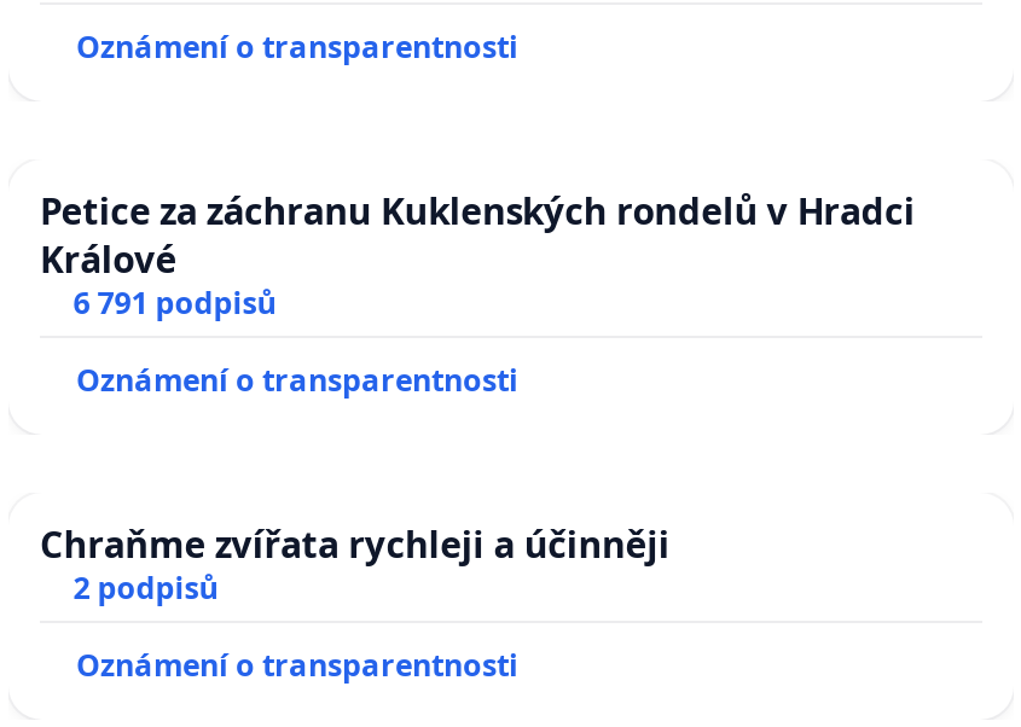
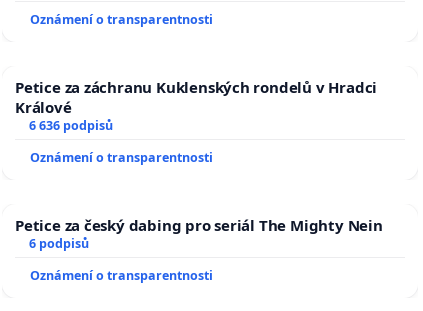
- 6 791 podpisů
+ 6 636 podpisů

- Chraňme zvířata rychleji a účinněji
- 2 podpisů
+ Petice za český dabing pro seriál The Mighty Nein
+ 6 podpisů
